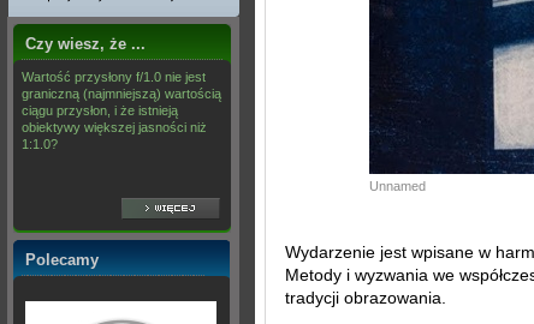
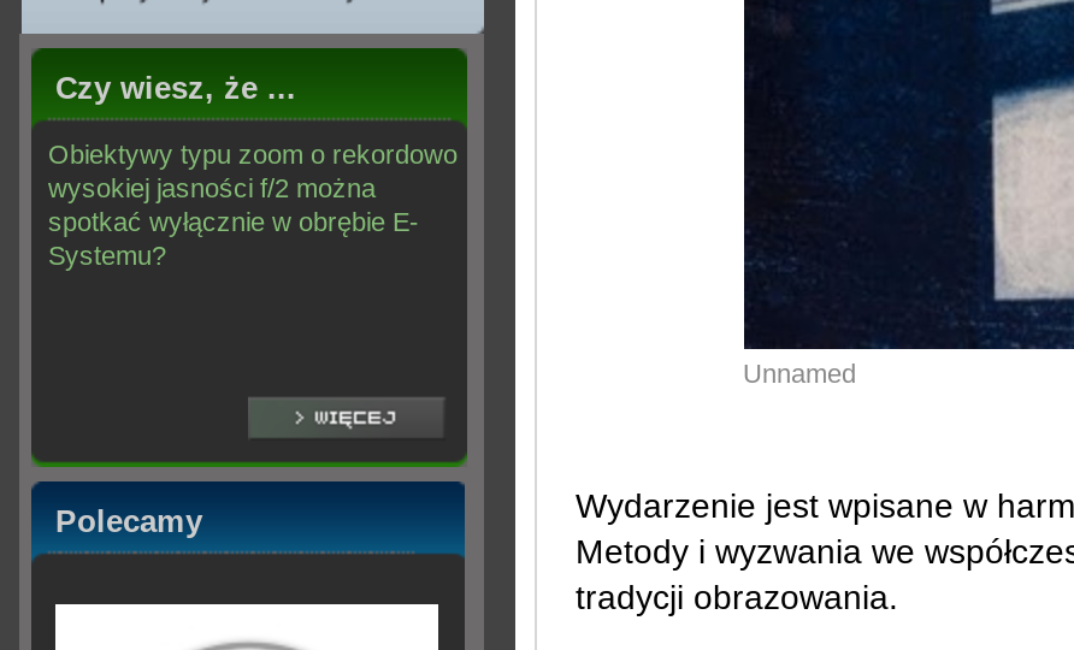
- Wartość przysłony f/1.0 nie jest
- graniczną (najmniejszą) wartością
- ciągu przysłon, i że istnieją
- obiektywy większej jasności niż
- 1:1.0?
+ Obiektywy typu zoom o rekordowo
+ wysokiej jasności f/2 można
+ spotkać wyłącznie w obrębie E-
+ Systemu?
